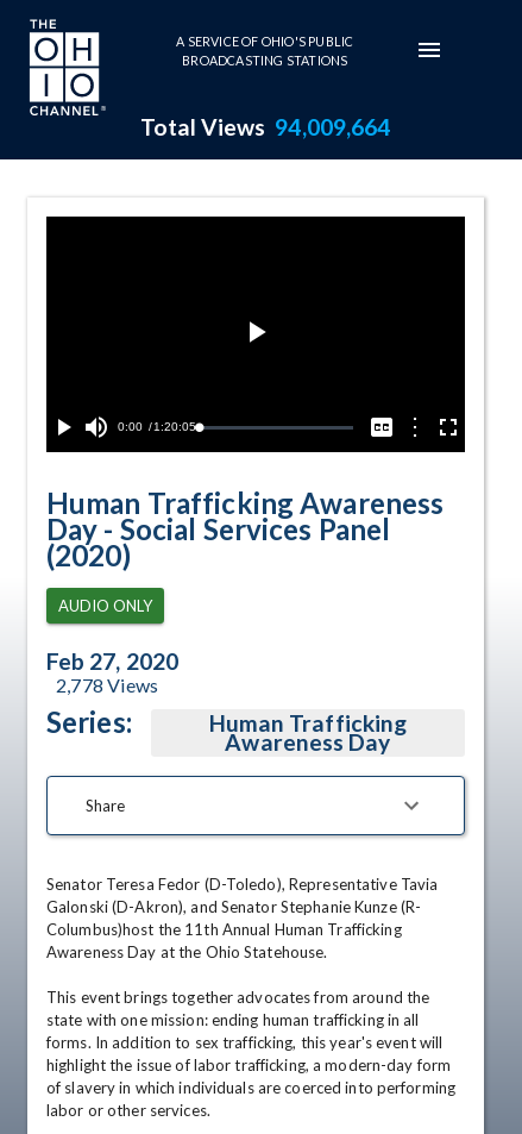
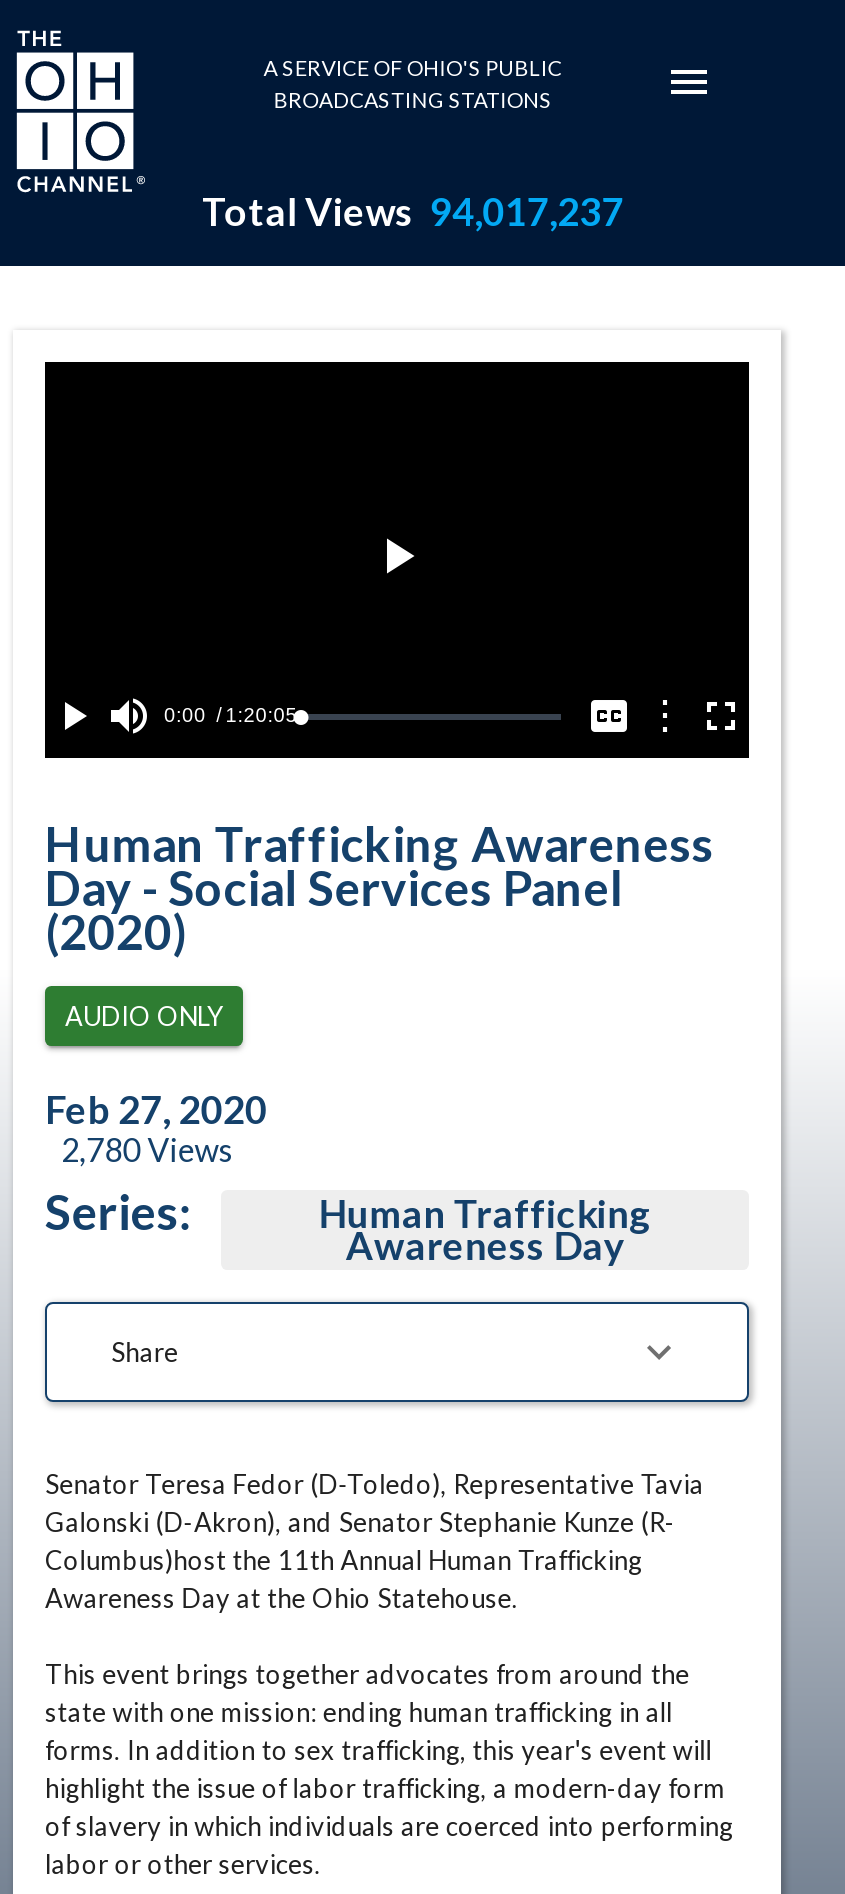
- Total Views 94,009,664
+ Total Views 94,017,237

- 2,778 Views
+ 2,780 Views
